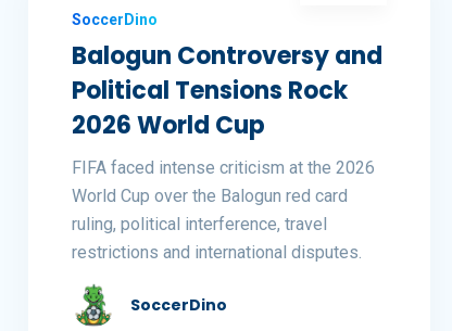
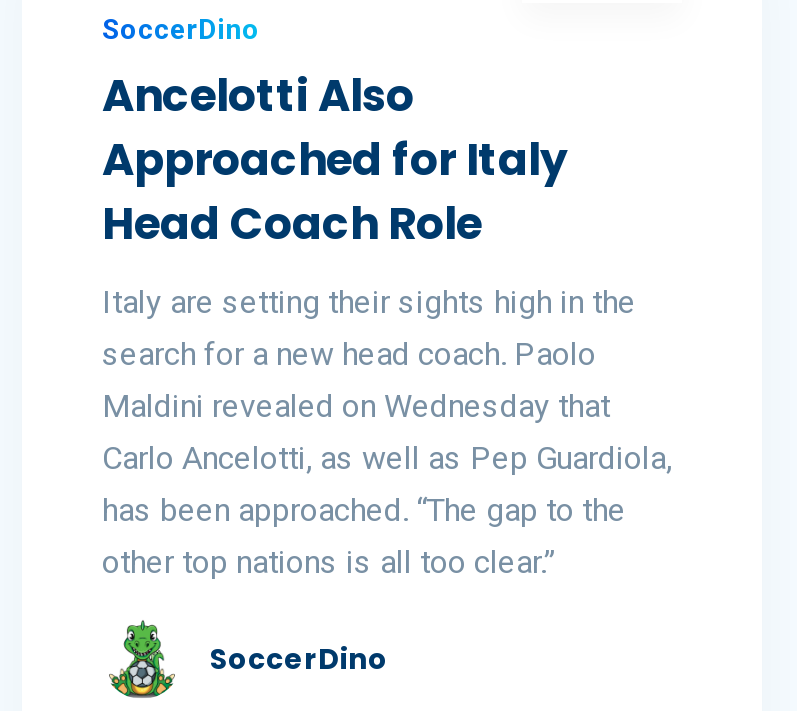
- Balogun Controversy and
- Political Tensions Rock
- 2026 World Cup
+ Ancelotti Also
+ Approached for Italy
+ Head Coach Role

- FIFA faced intense criticism at the 2026
- World Cup over the Balogun red card
- ruling, political interference, travel
- restrictions and international disputes.
+ Italy are setting their sights high in the
+ search for a new head coach. Paolo
+ Maldini revealed on Wednesday that
+ Carlo Ancelotti, as well as Pep Guardiola,
+ has been approached. “The gap to the
+ other top nations is all too clear.”
